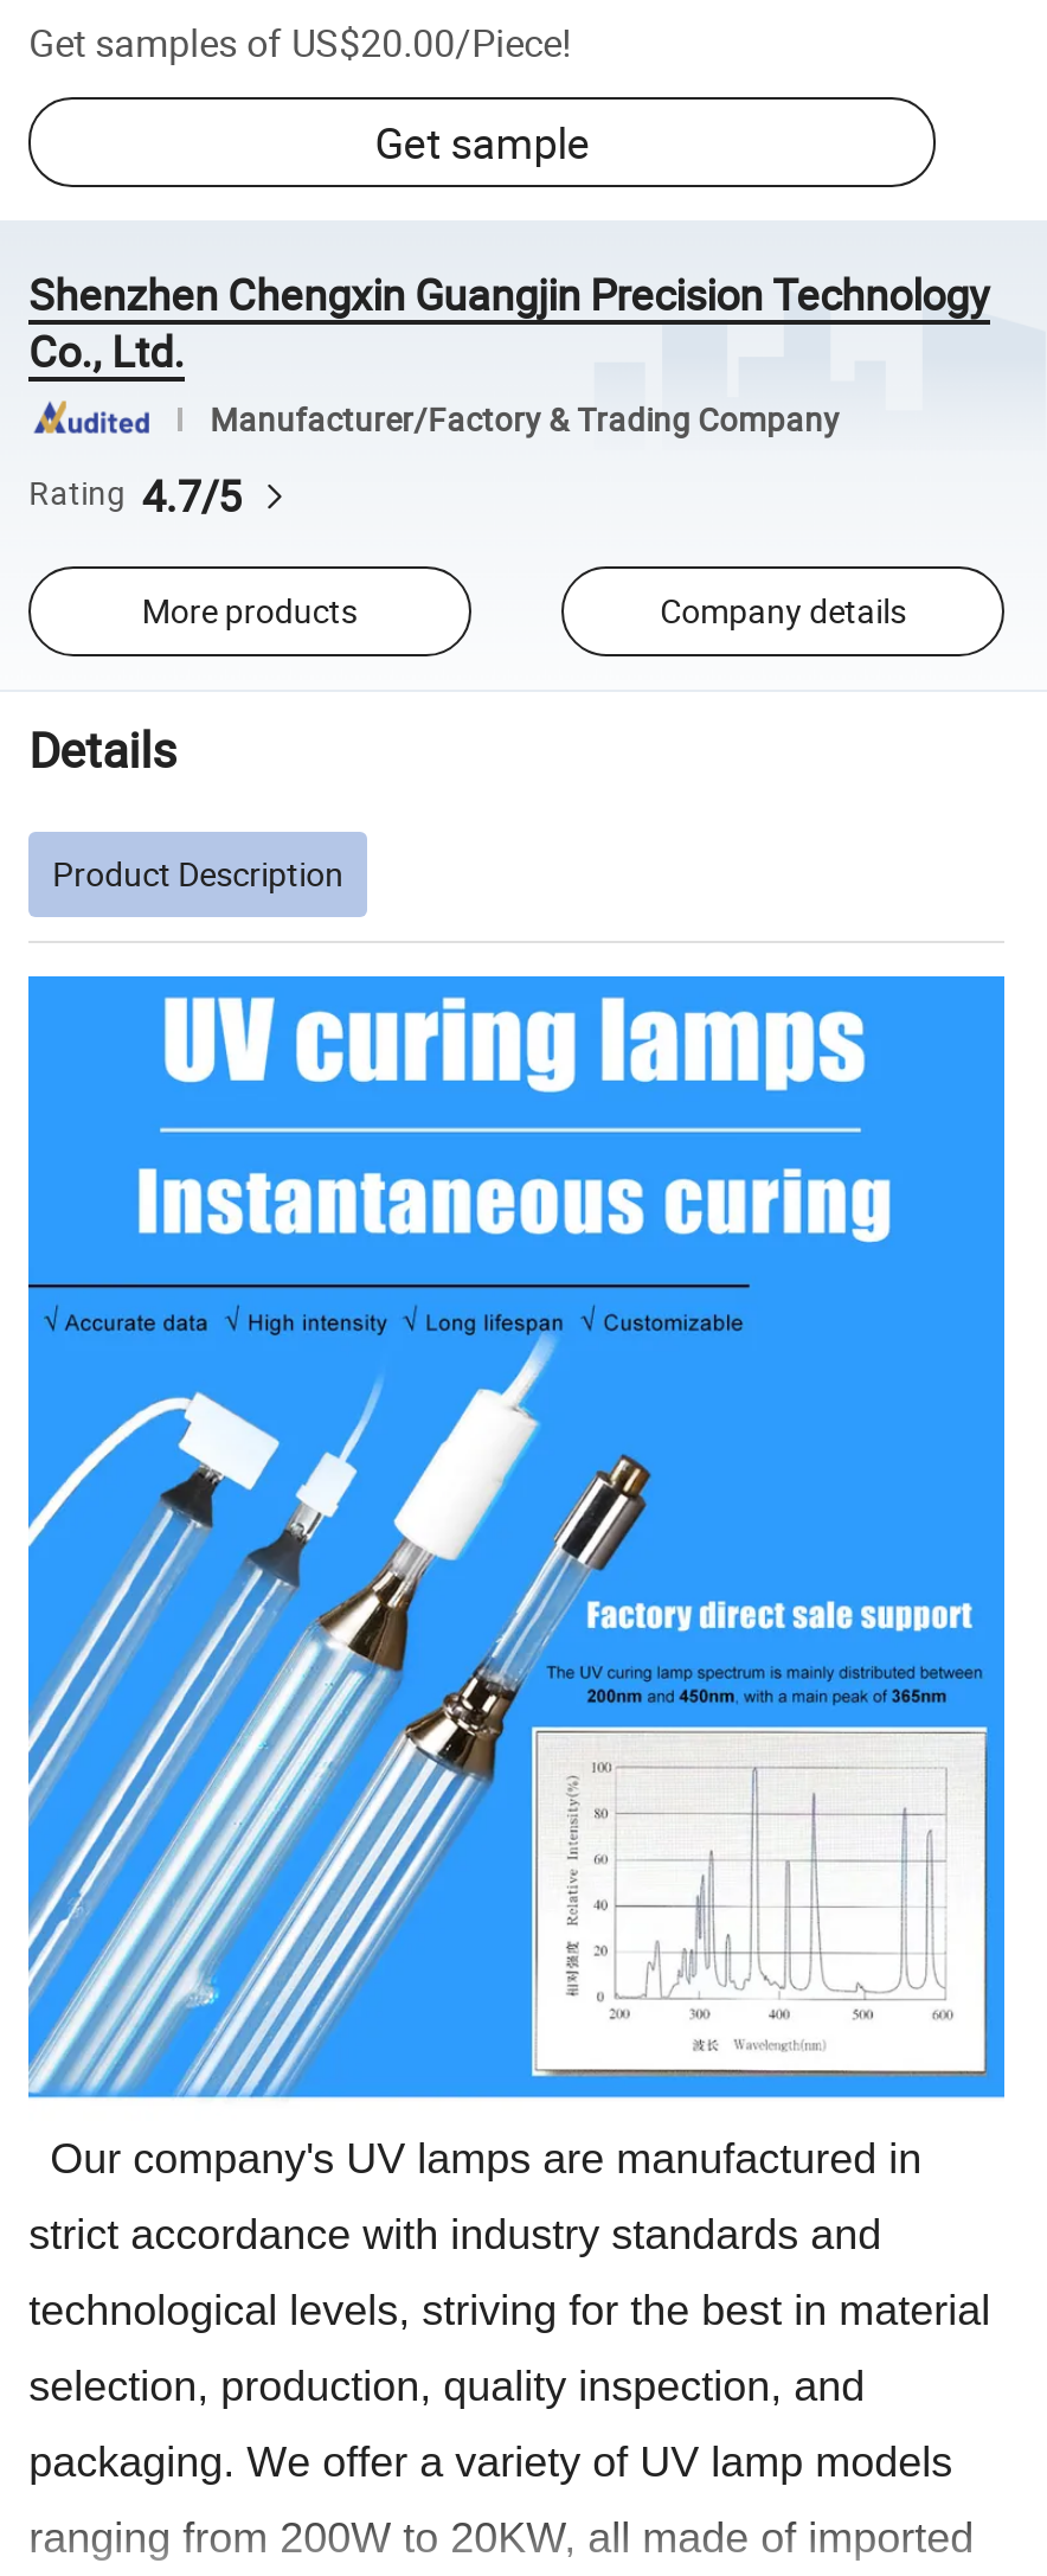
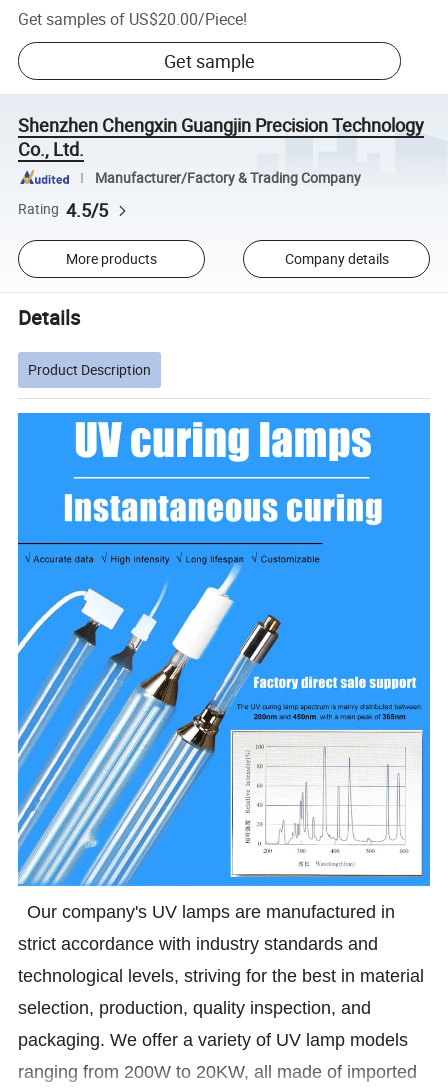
- Rating 4.7/5
+ Rating 4.5/5
